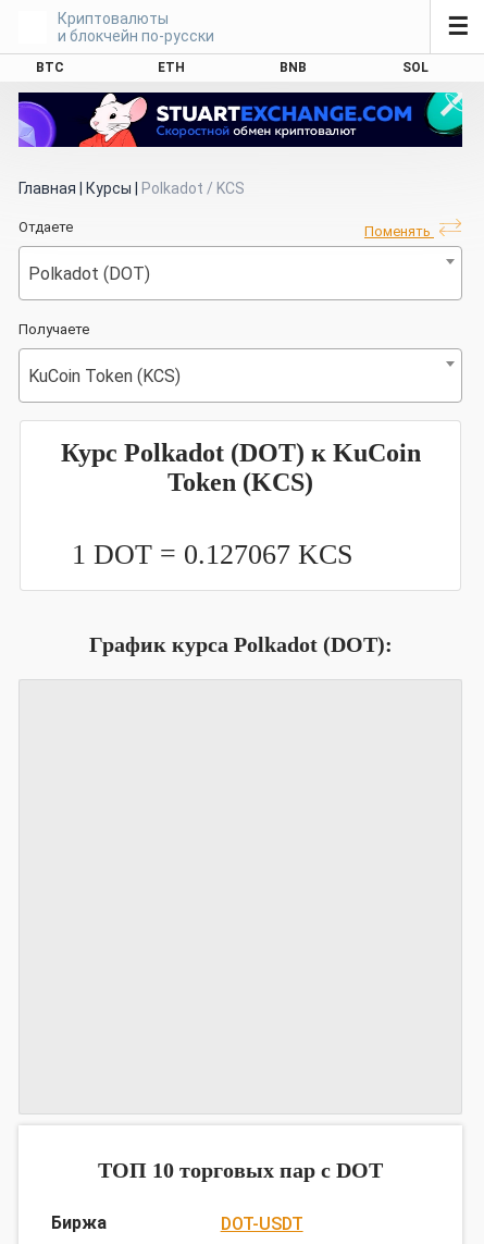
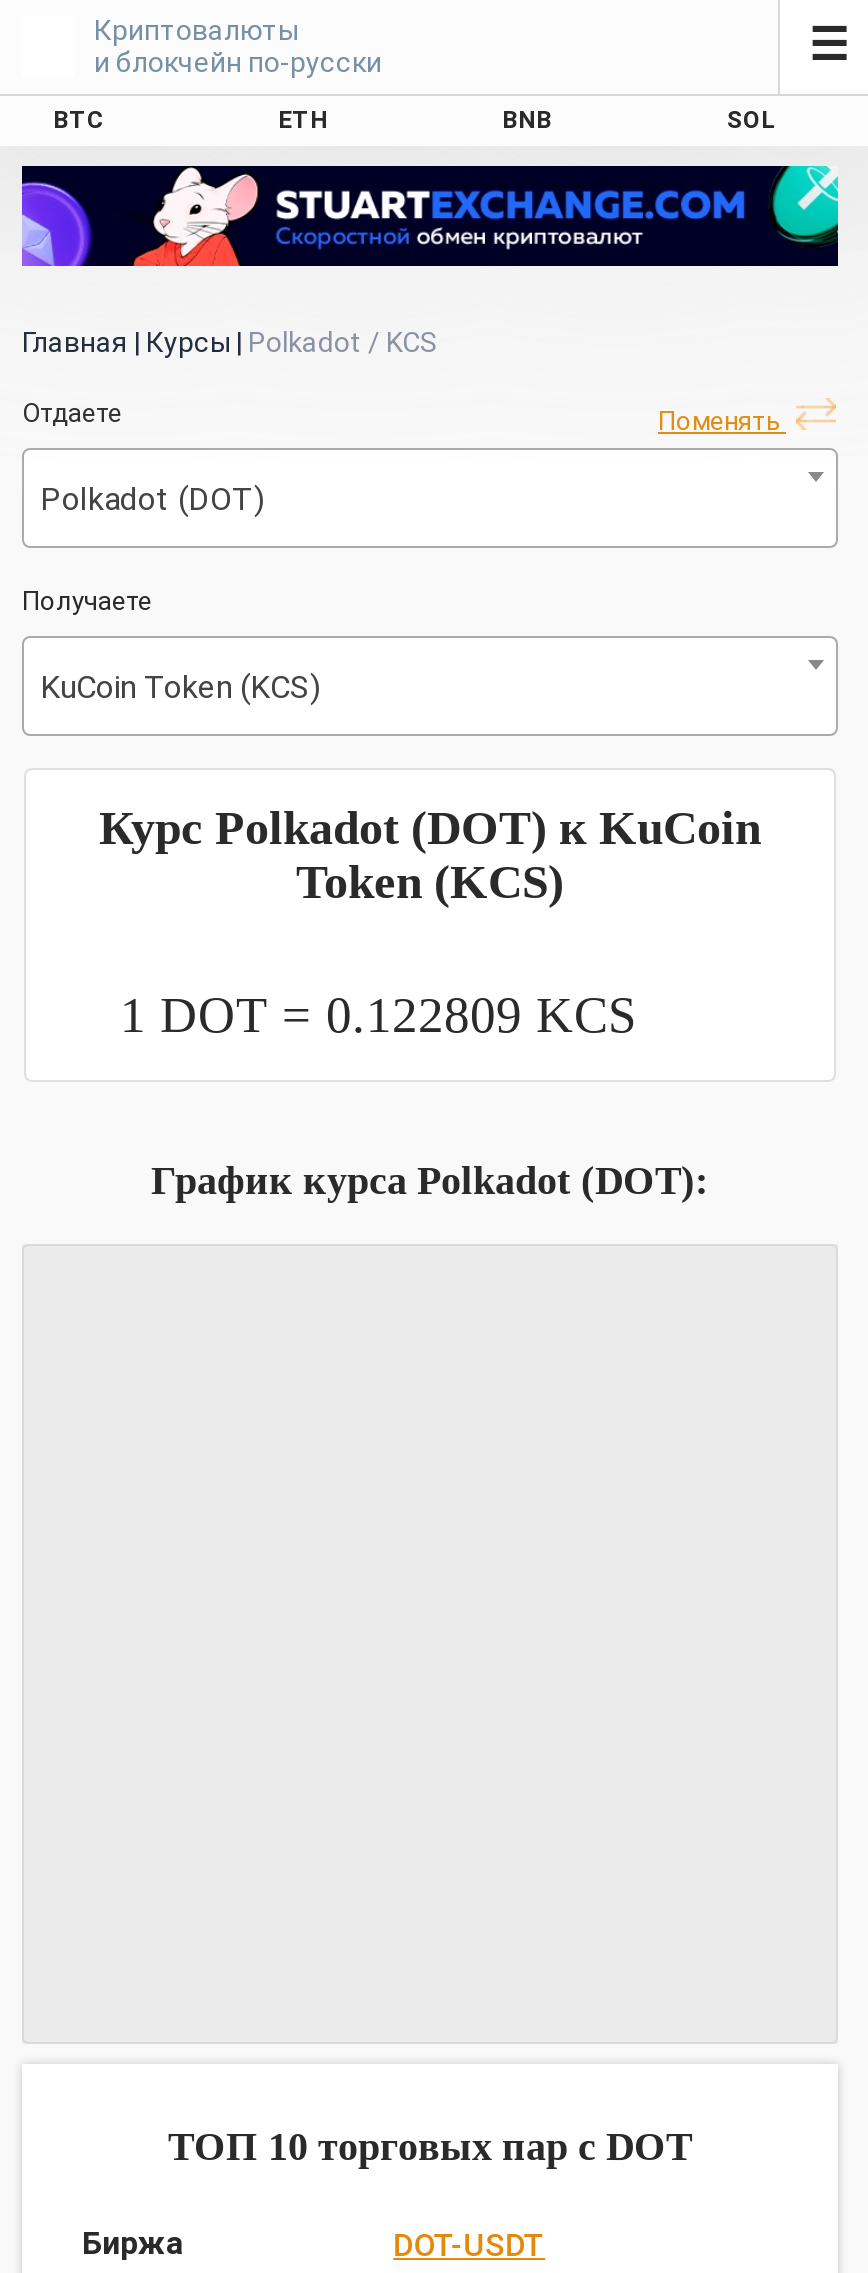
- 1 DOT = 0.127067 KCS
+ 1 DOT = 0.122809 KCS
